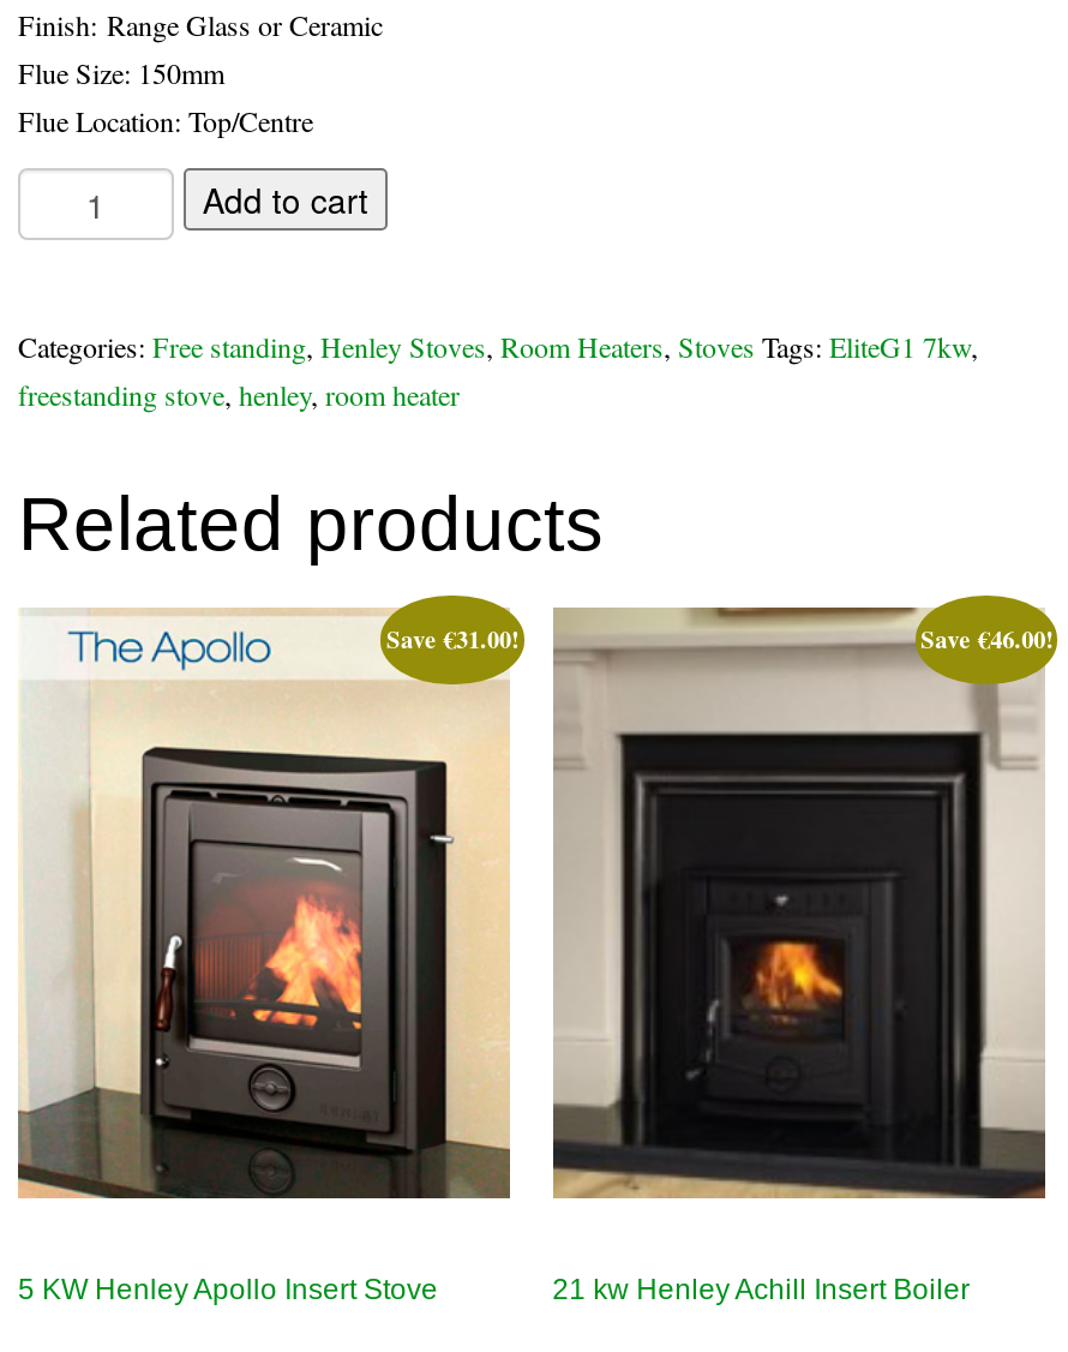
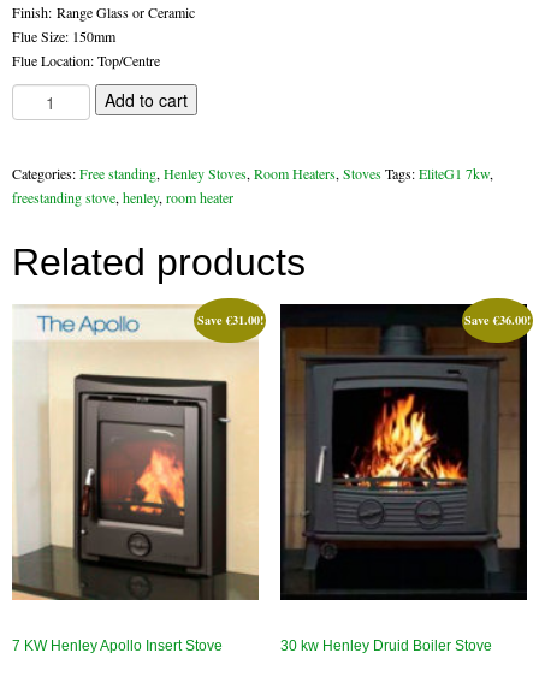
- [image]
- Save €46.00!
+ [image]
+ Save €36.00!

- 5 KW Henley Apollo Insert Stove
+ 7 KW Henley Apollo Insert Stove

- 21 kw Henley Achill Insert Boiler
+ 30 kw Henley Druid Boiler Stove
